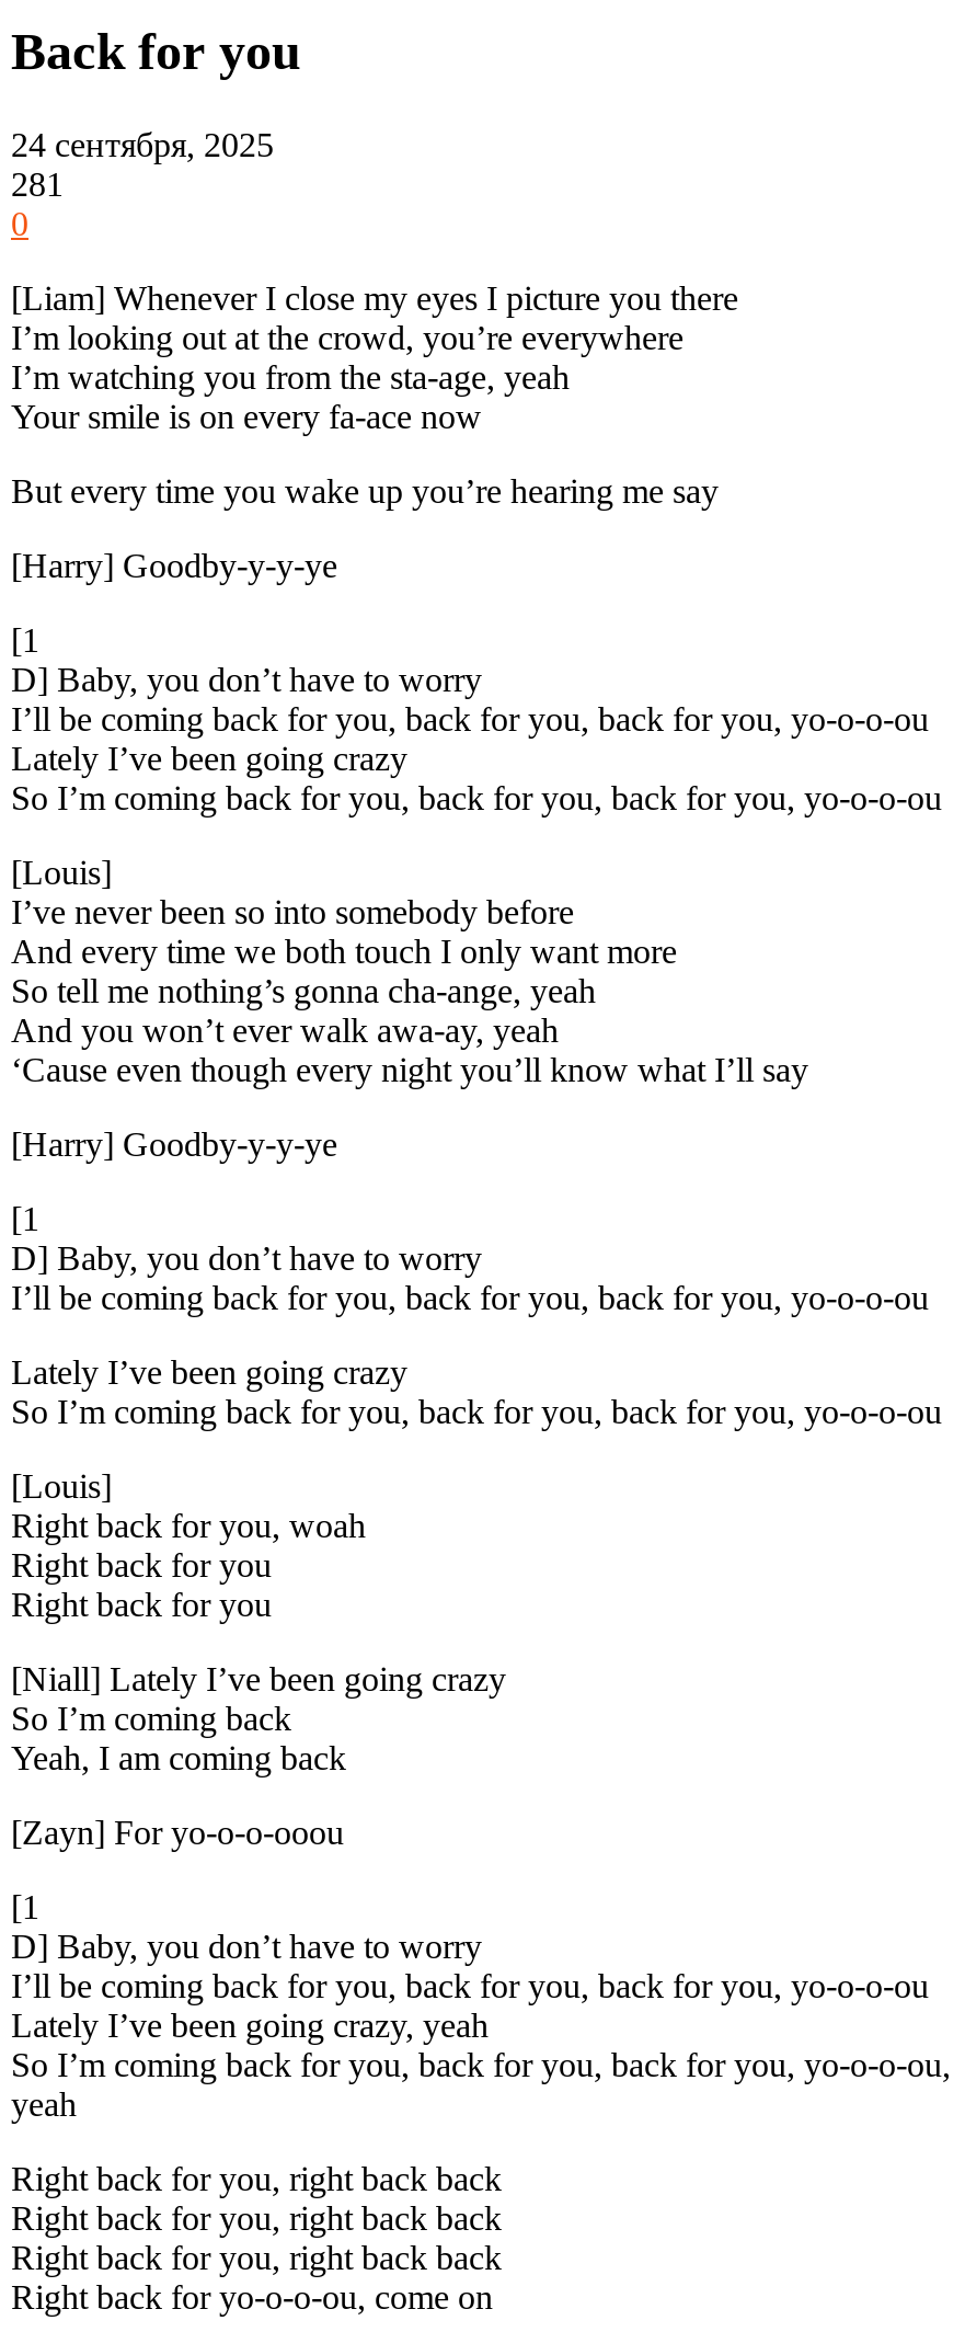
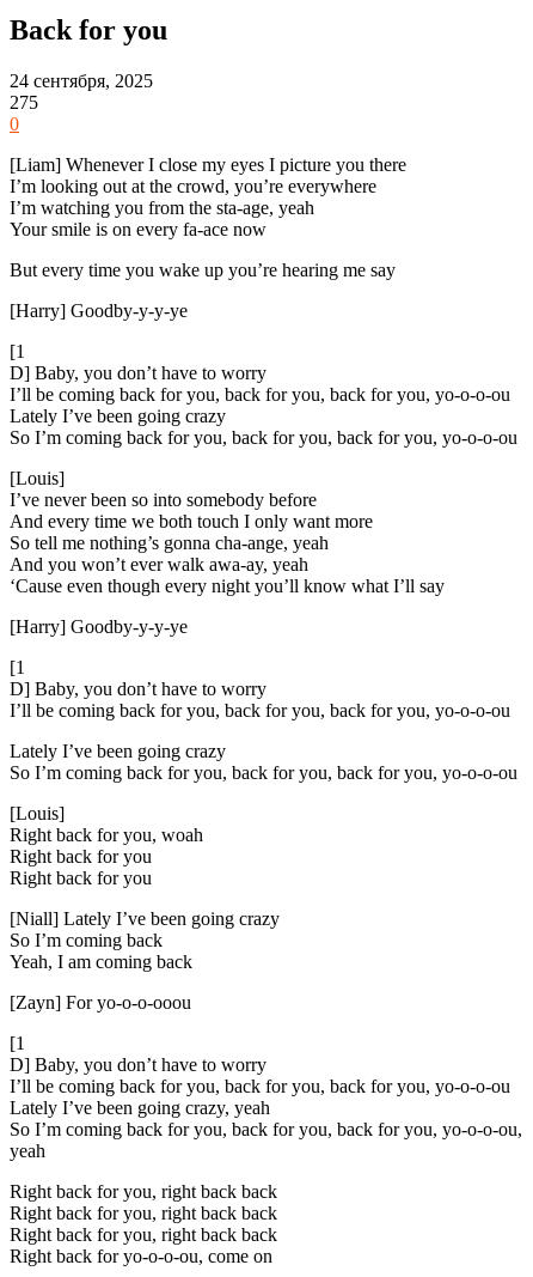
- 281
+ 275
